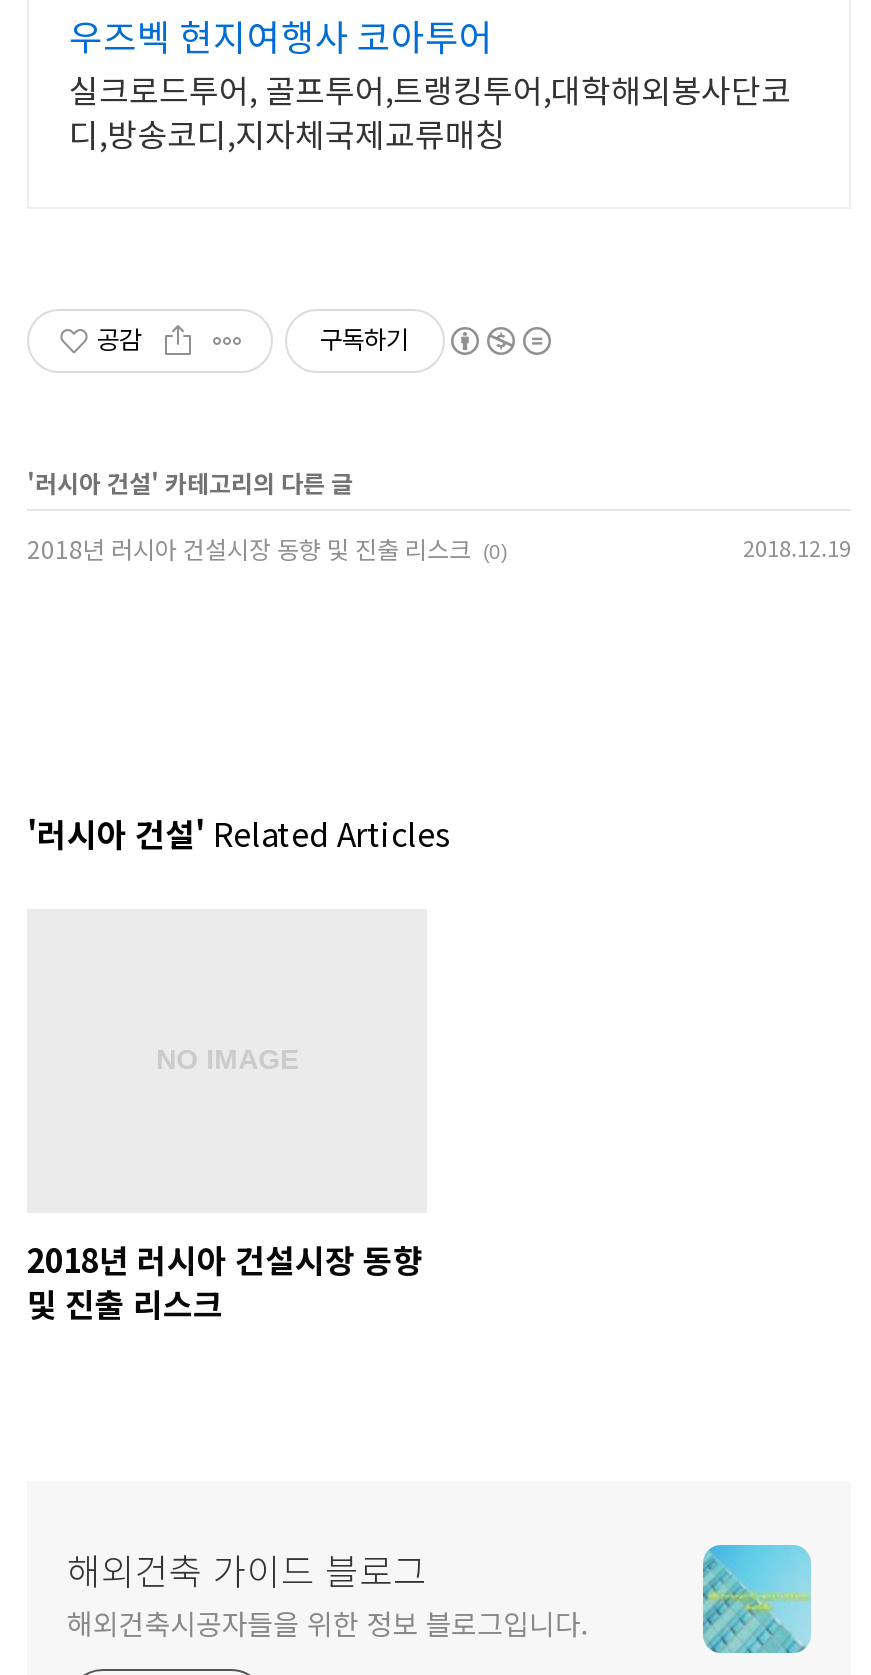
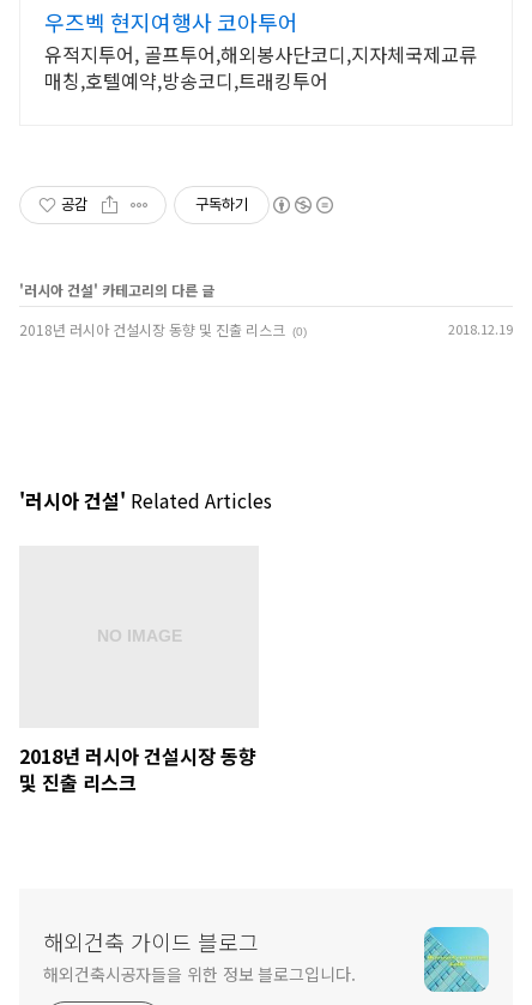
- 실크로드투어, 골프투어,트랭킹투어,대학해외봉사단코
- 디,방송코디,지자체국제교류매칭
+ 유적지투어, 골프투어,해외봉사단코디,지자체국제교류
+ 매칭,호텔예약,방송코디,트래킹투어
